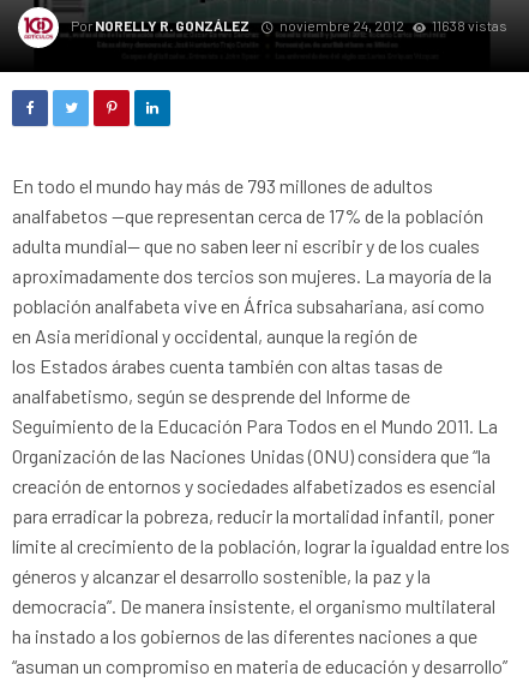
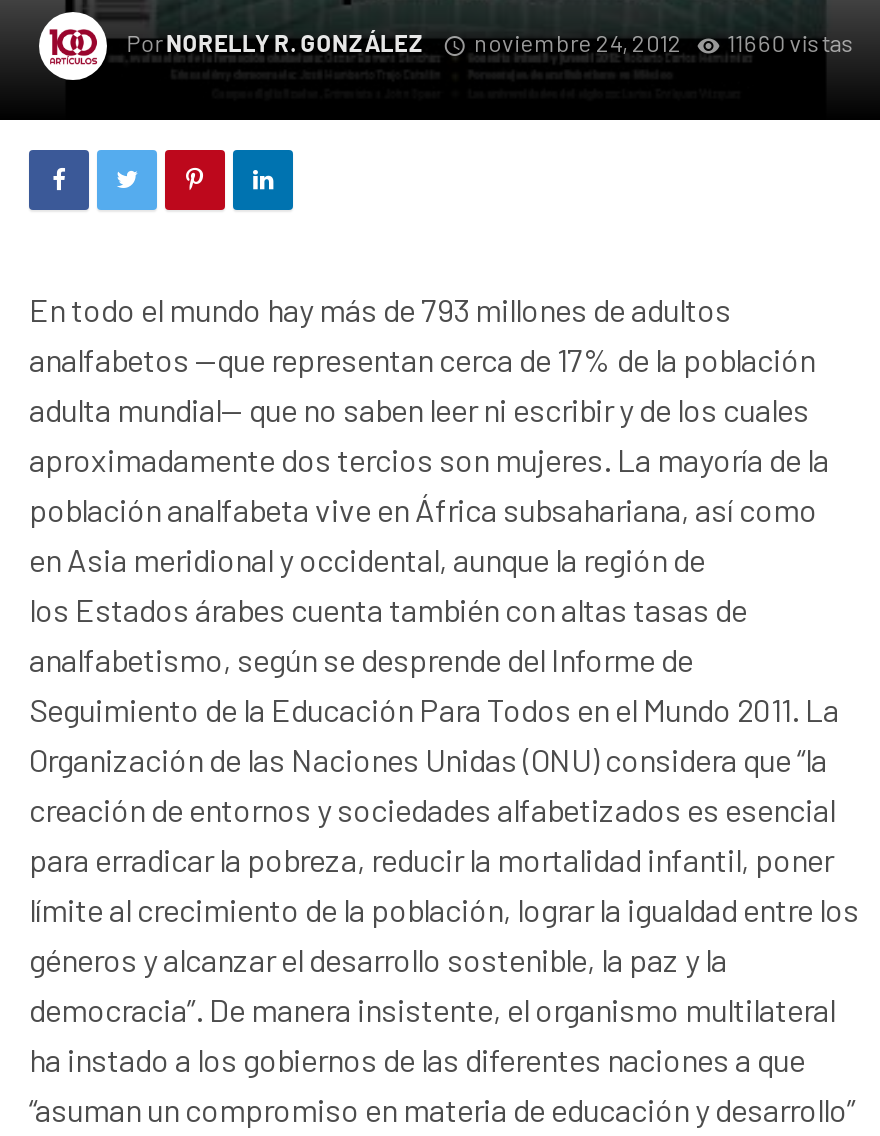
- PorNORELLY R. GONZÁLEZ noviembre 24, 2012 11638 vistas
+ PorNORELLY R. GONZÁLEZ noviembre 24, 2012 11660 vistas
